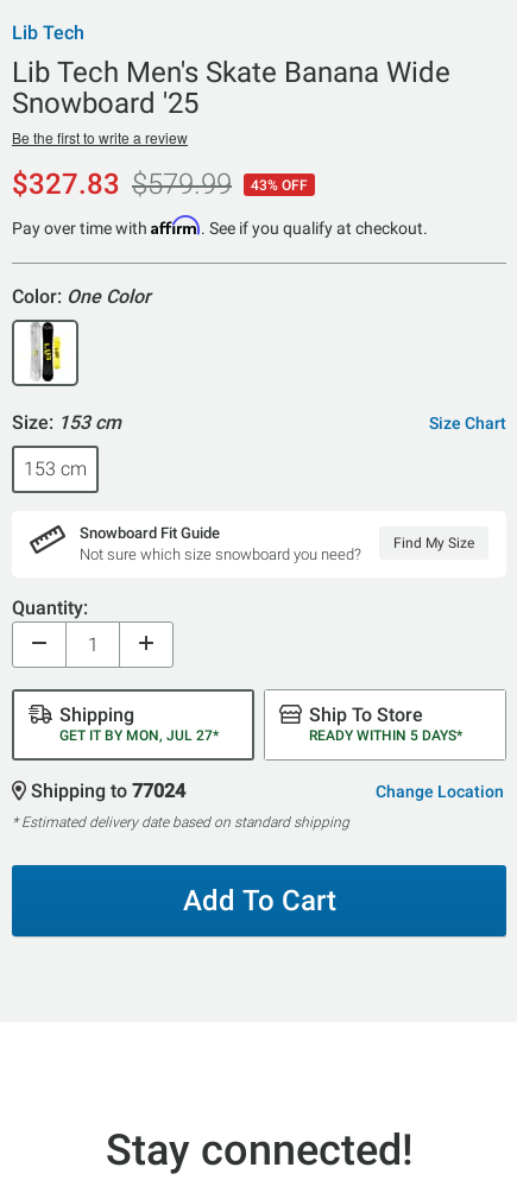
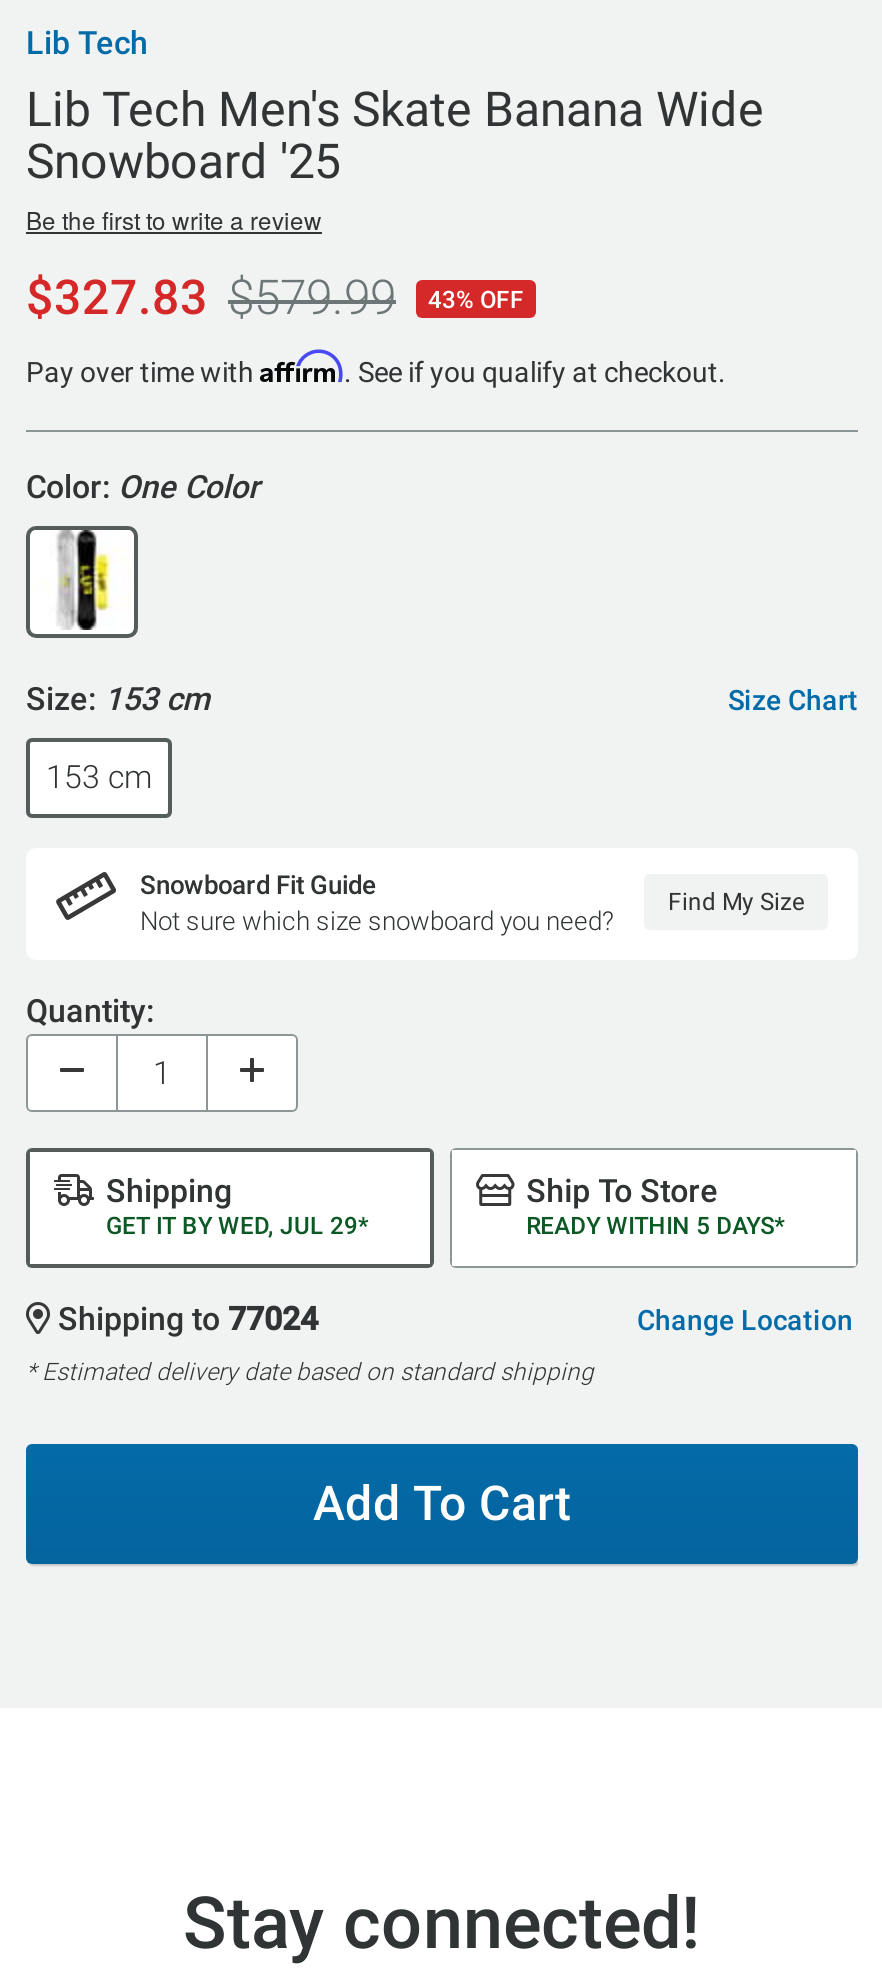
- GET IT BY MON, JUL 27*
+ GET IT BY WED, JUL 29*
